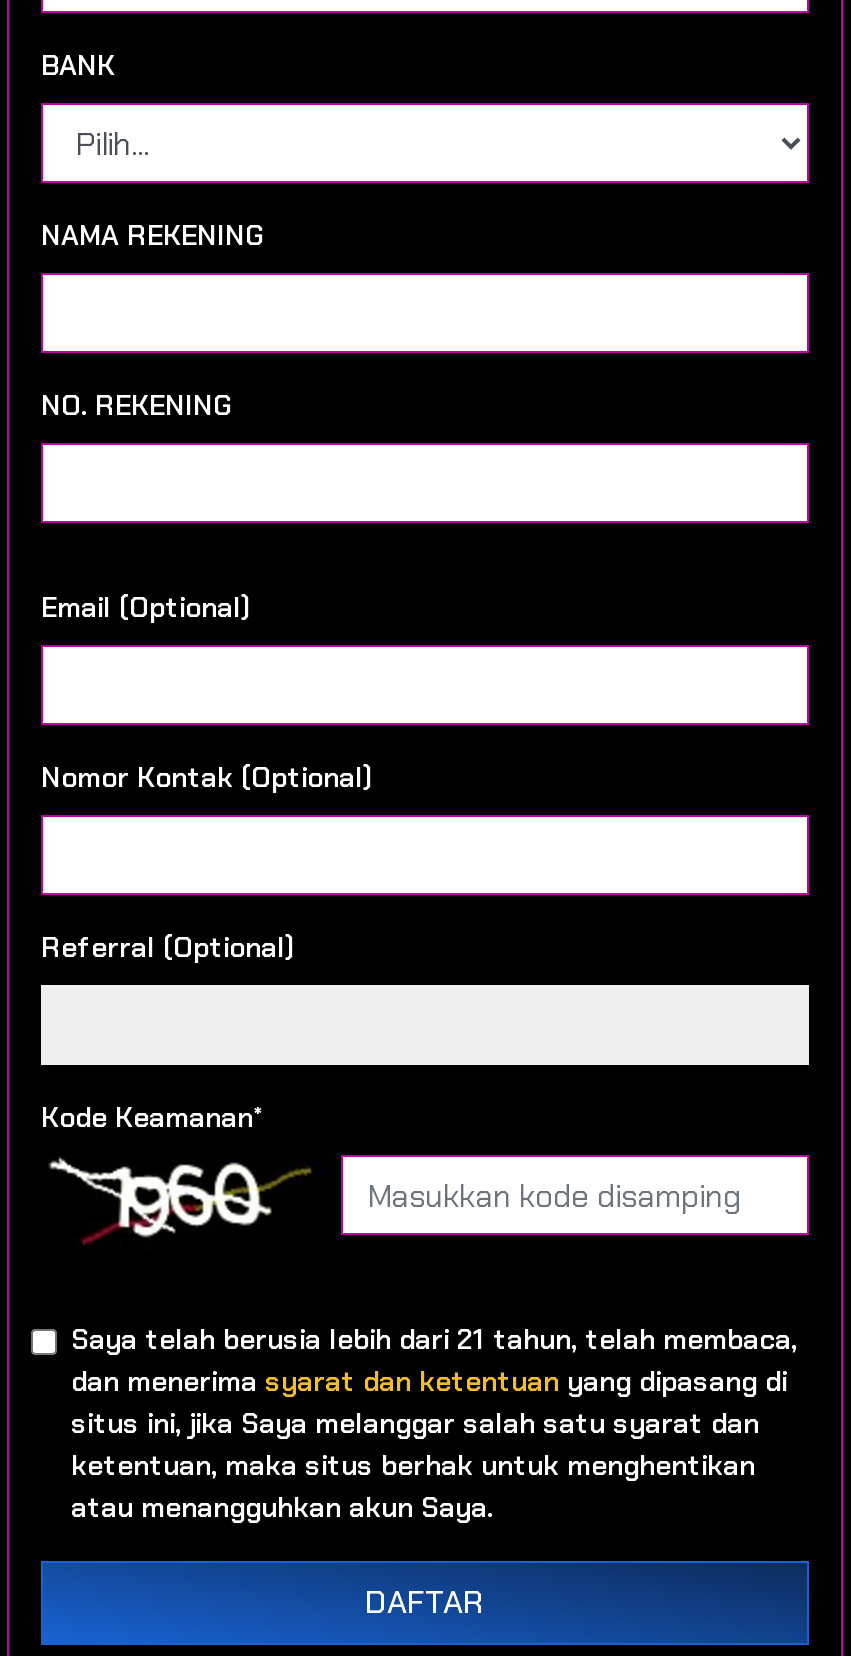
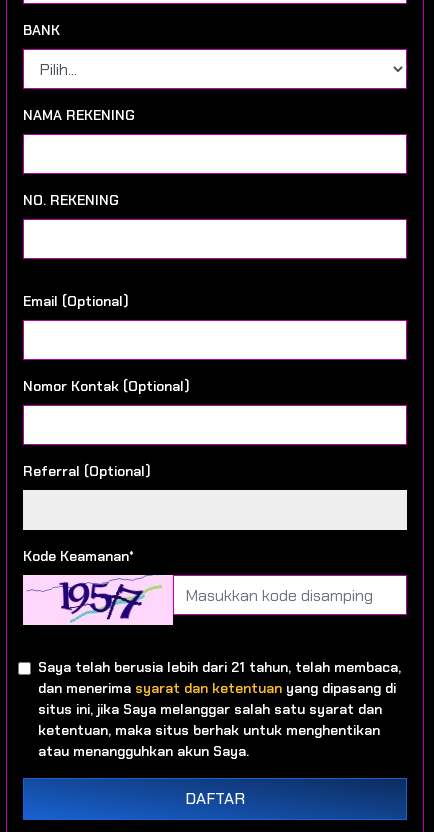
- [image]
+ [image]
